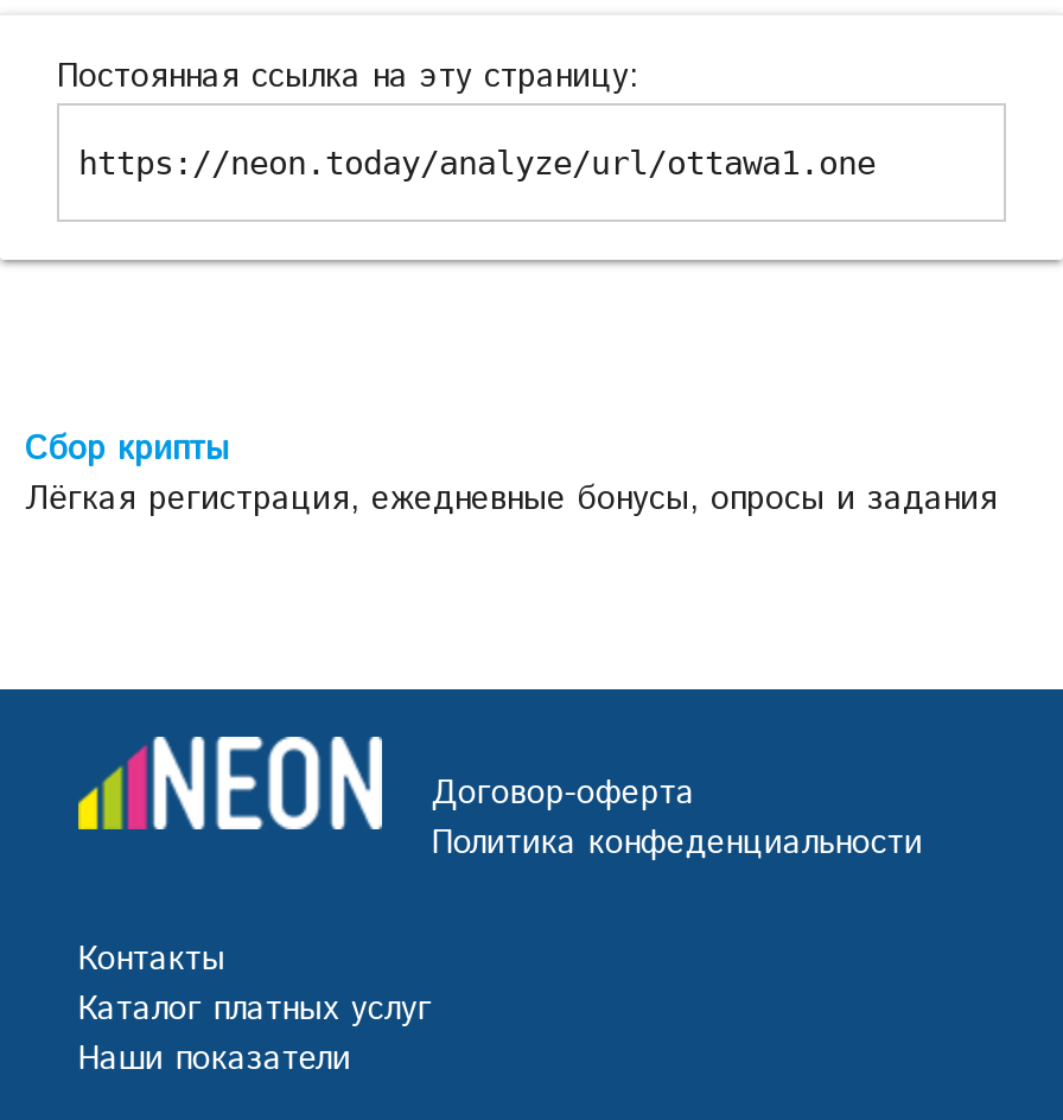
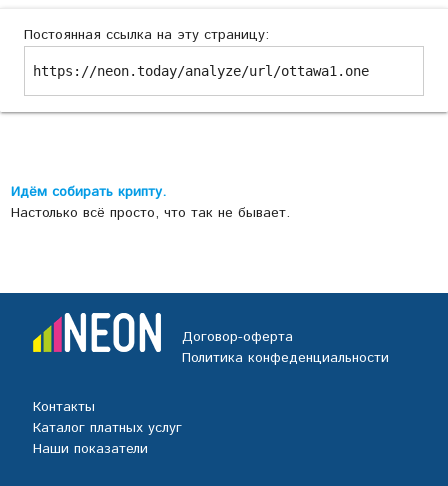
- Сбор крипты
- Лёгкая регистрация, ежедневные бонусы, опросы и задания
+ Идём собирать крипту.
+ Настолько всё просто, что так не бывает.
